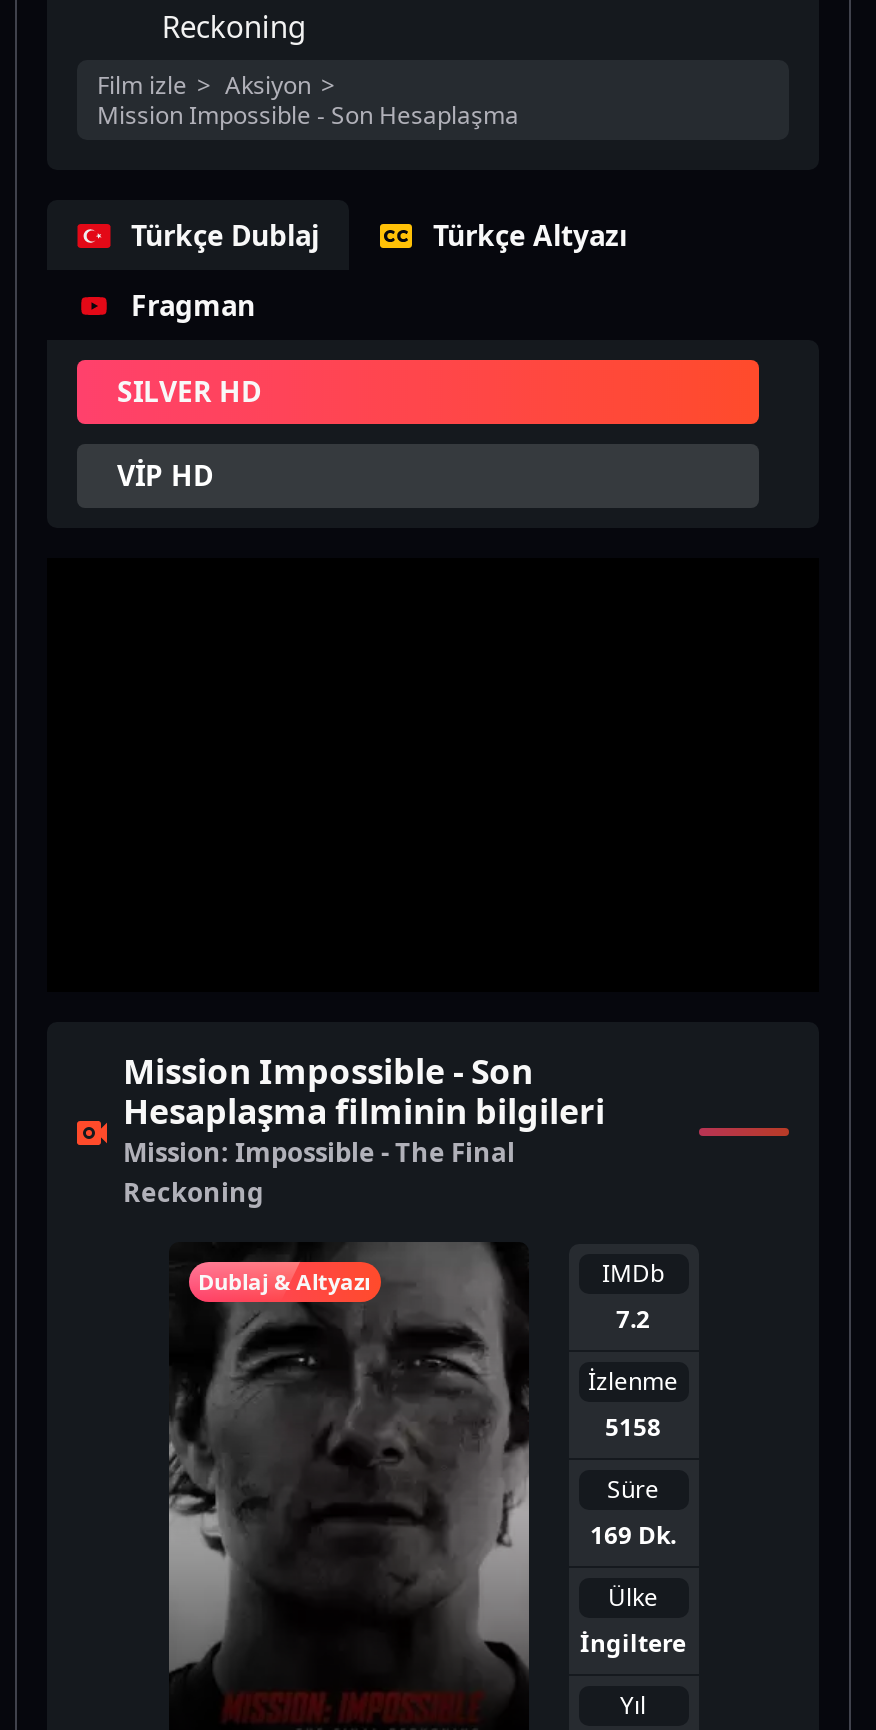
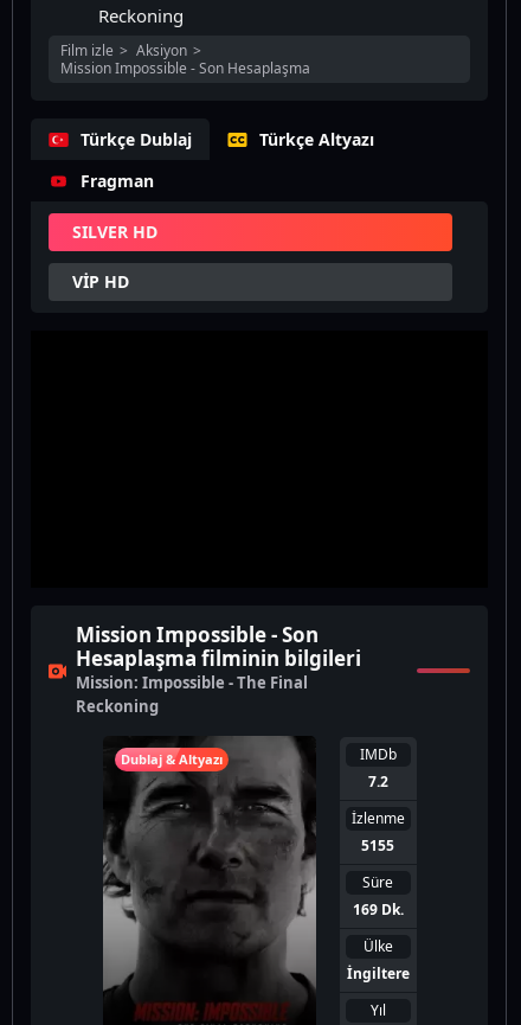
- 5158
+ 5155
